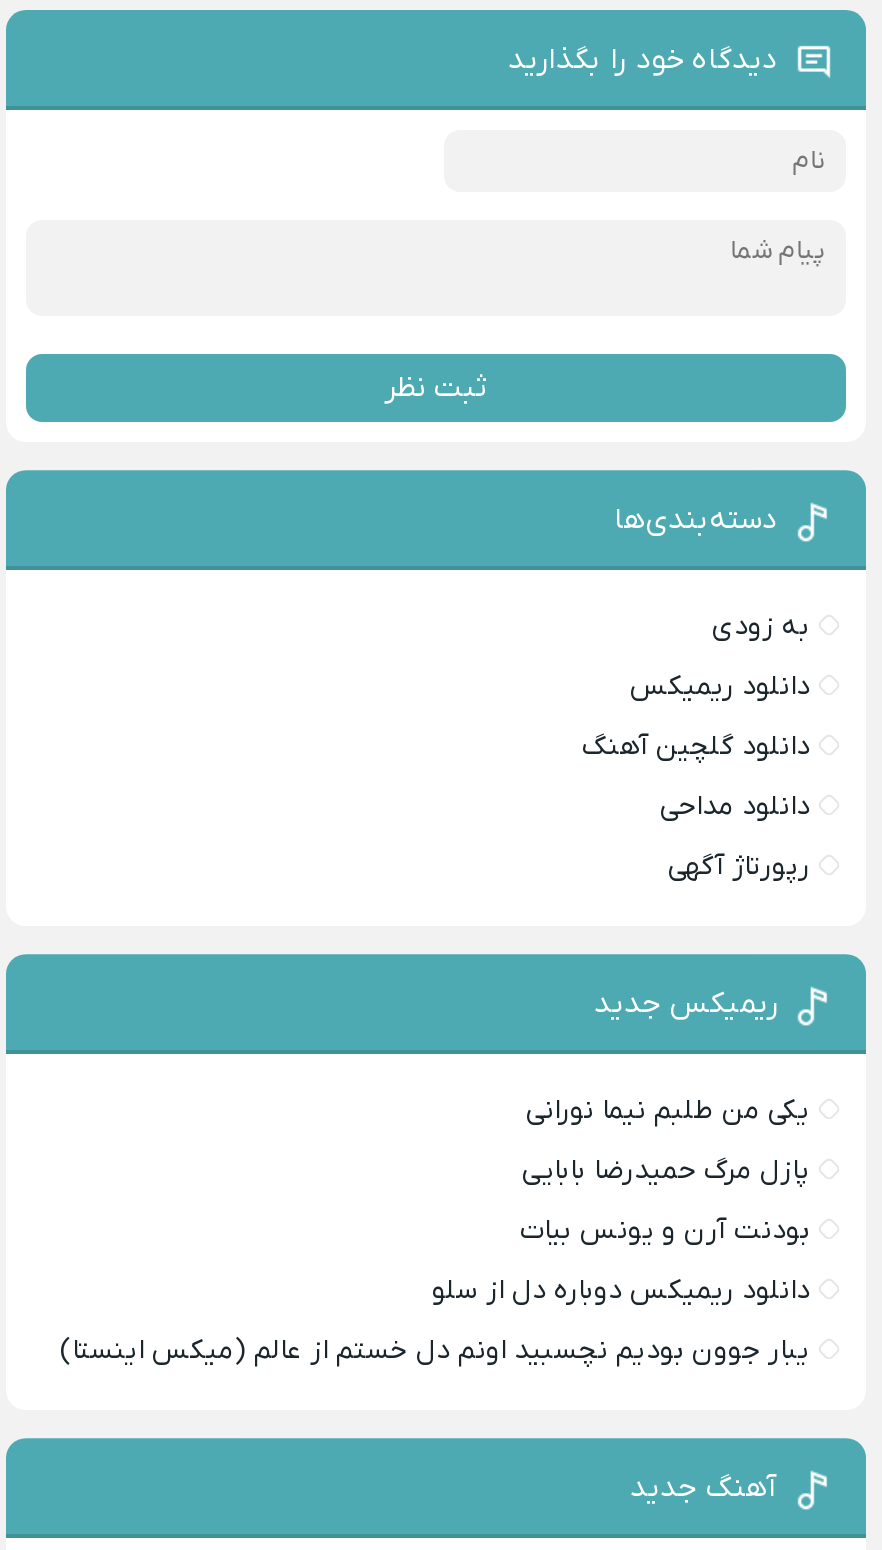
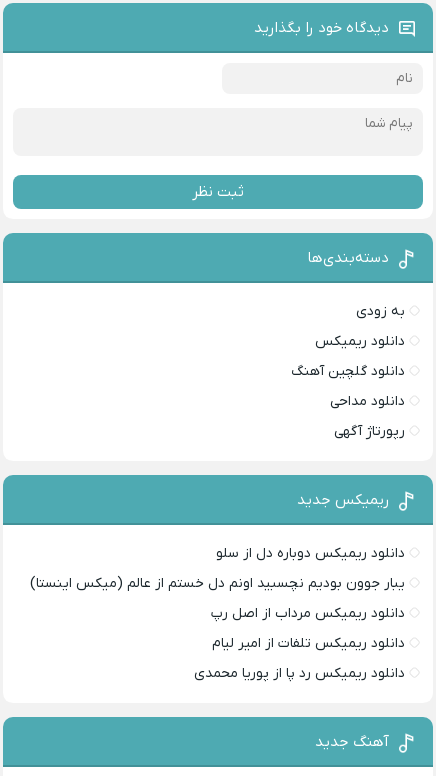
- یکی من طلبم نیما نورانی
- پازل مرگ حمیدرضا بابایی
- بودنت آرن و یونس بیات

moved up: دانلود ریمیکس دوباره دل از سلو | یبار جوون بودیم نچسبید اونم دل خستم از عالم (میکس اینستا)

+ دانلود ریمیکس مرداب از اصل رپ
+ دانلود ریمیکس تلفات از امیر لیام
+ دانلود ریمیکس رد پا از پوریا محمدی
